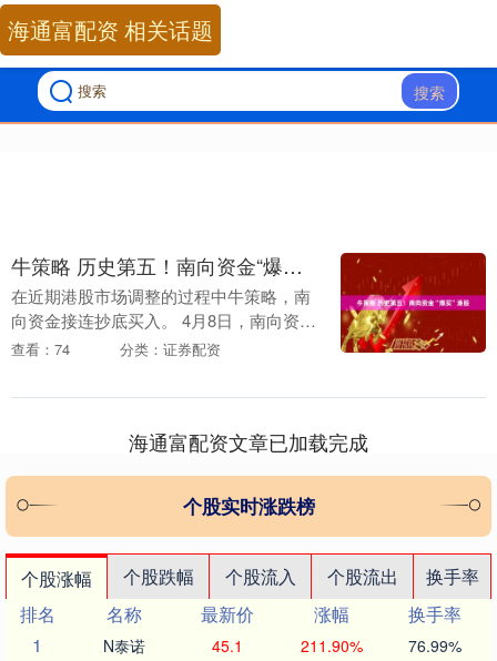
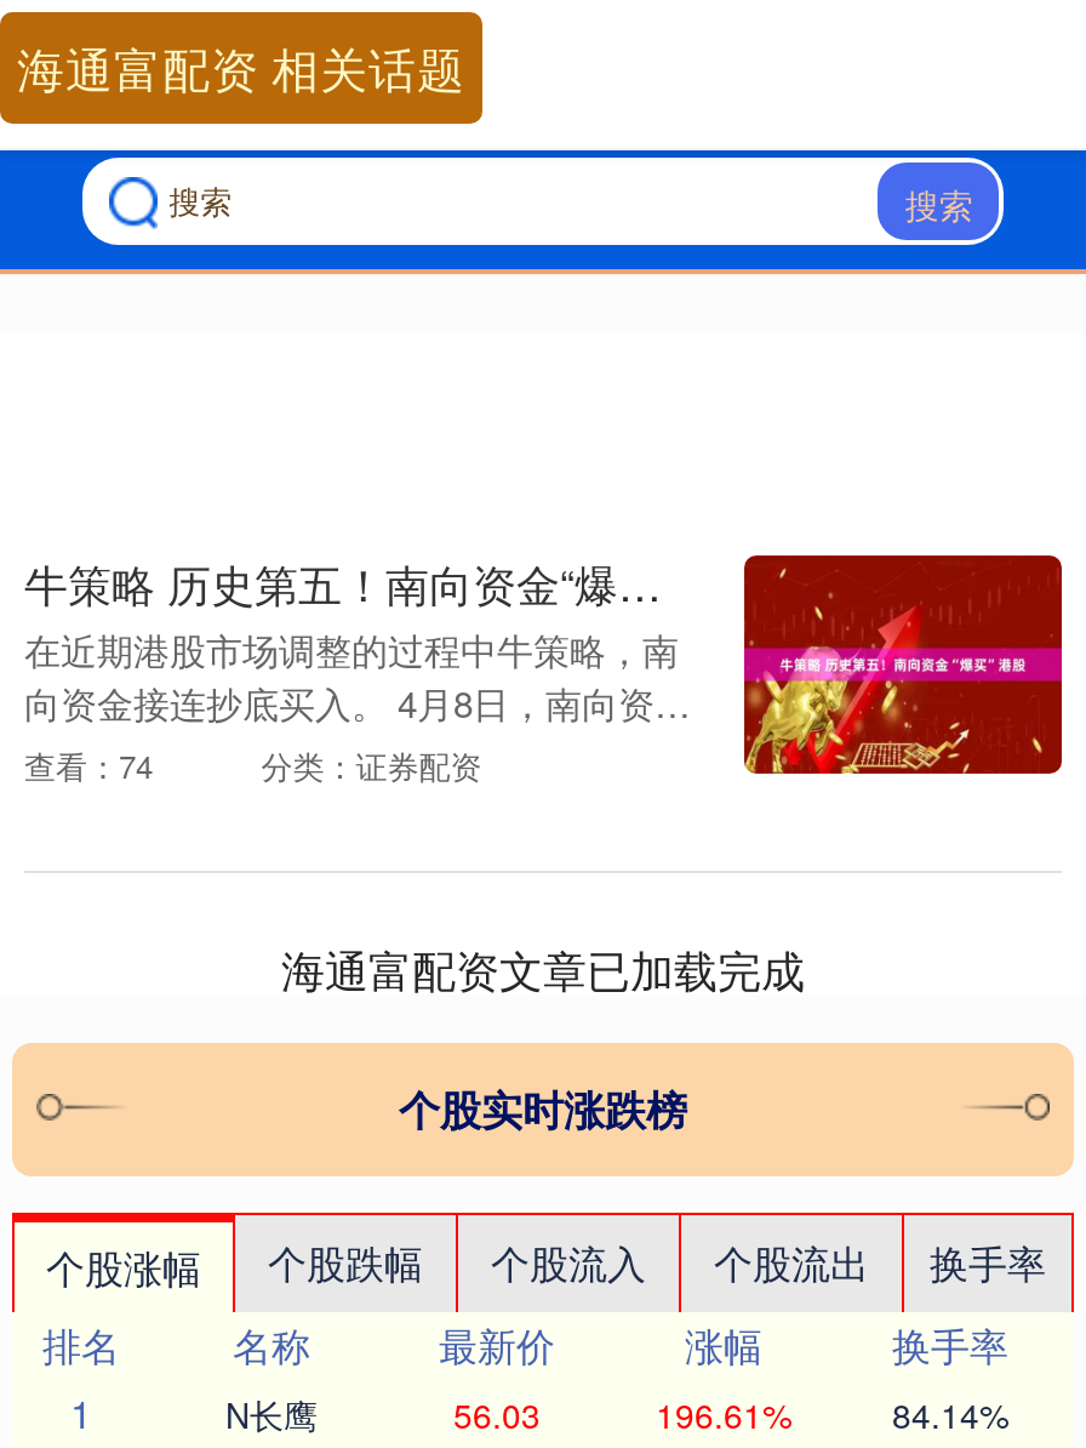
- N泰诺
+ N长鹰

- 45.1
+ 56.03

- 211.90%
+ 196.61%

- 76.99%
+ 84.14%
